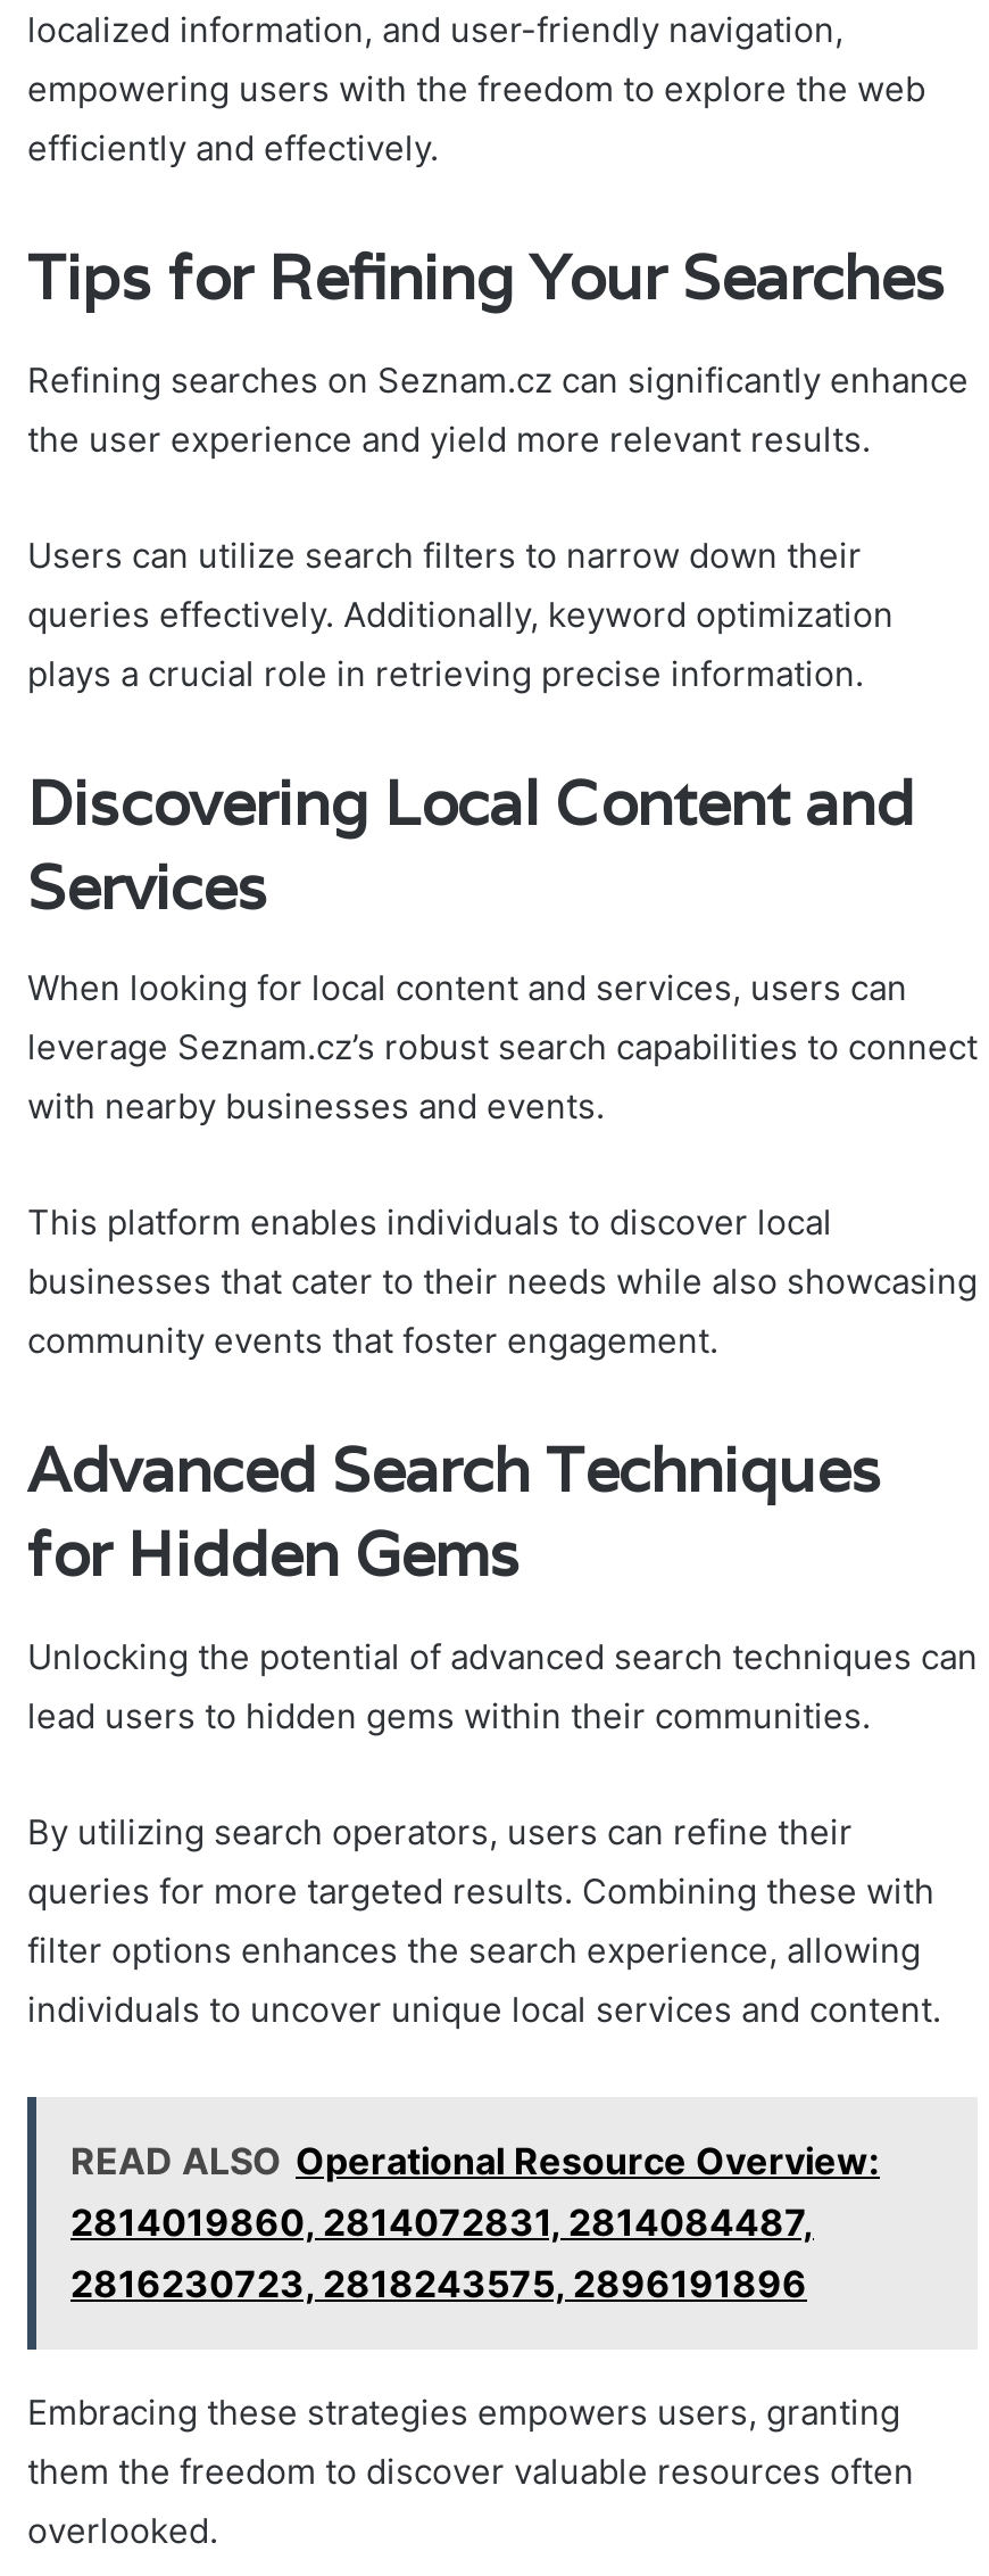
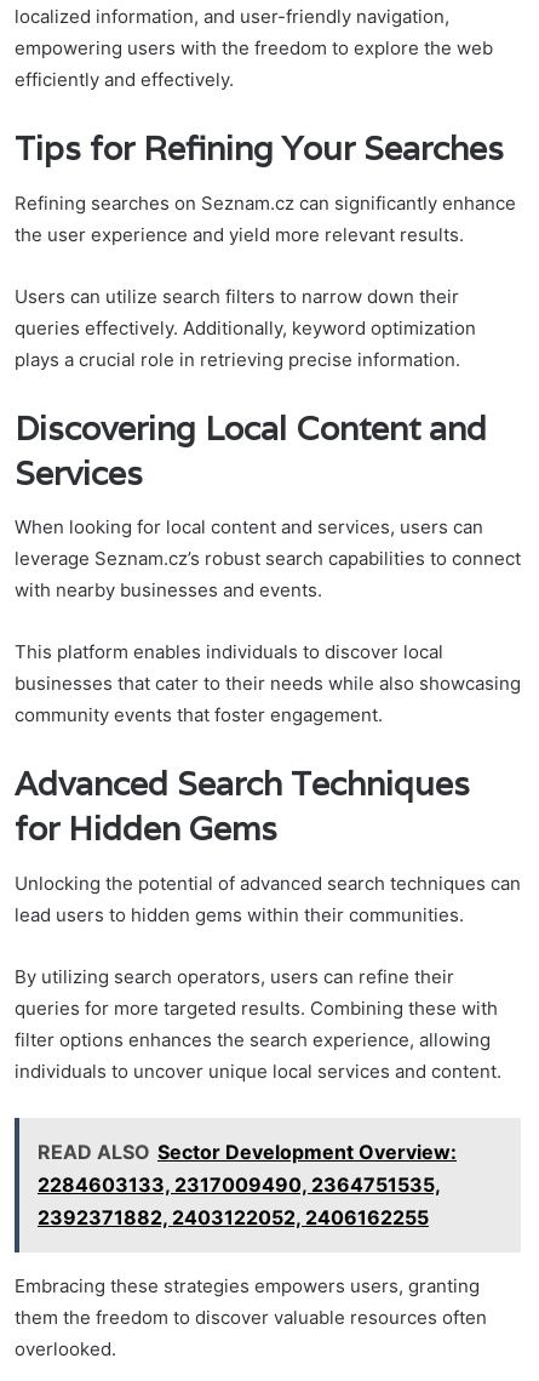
- READ ALSO Operational Resource Overview:
+ READ ALSO Sector Development Overview:

- 2814019860, 2814072831, 2814084487,
+ 2284603133, 2317009490, 2364751535,

- 2816230723, 2818243575, 2896191896
+ 2392371882, 2403122052, 2406162255
